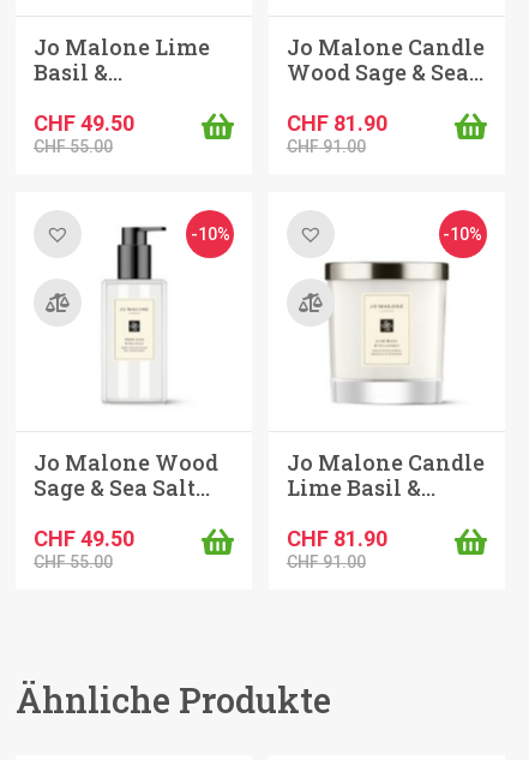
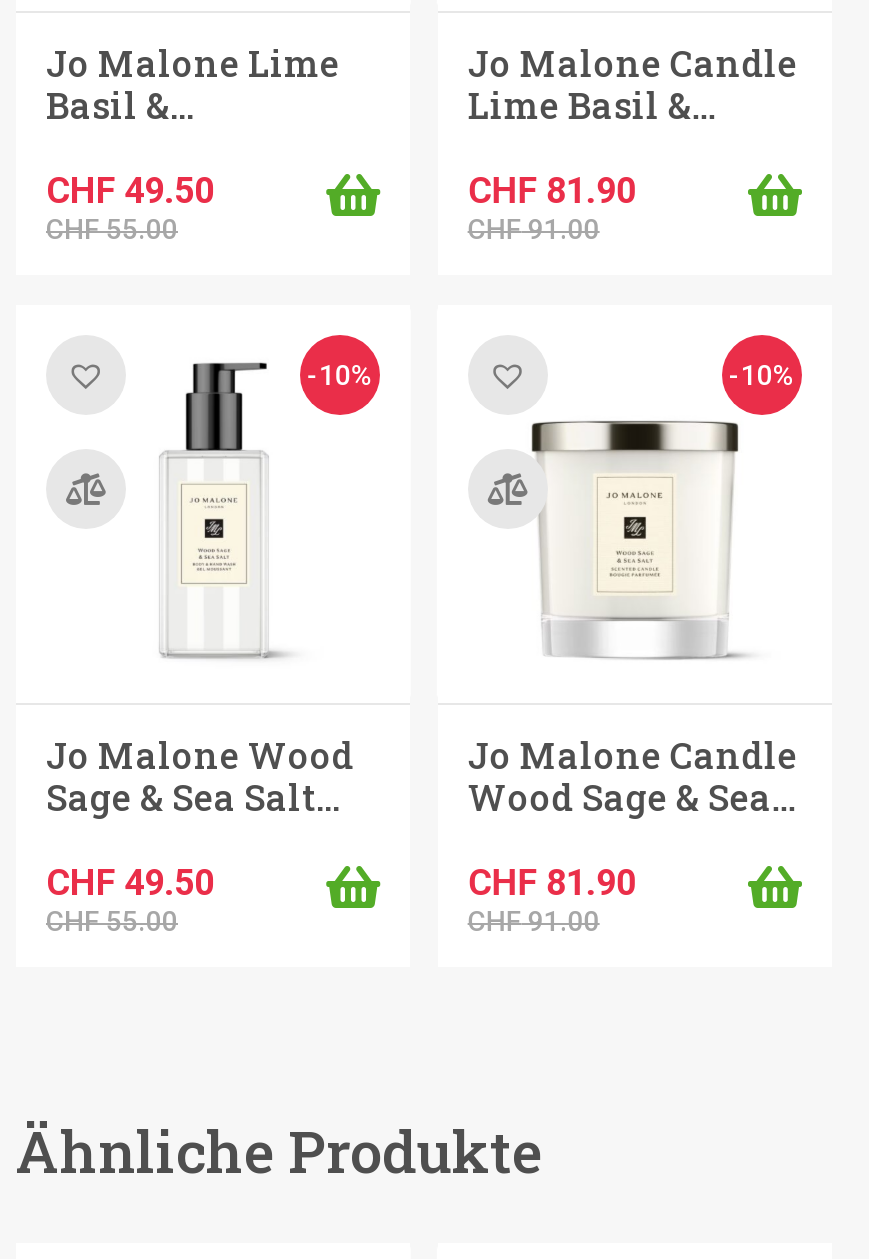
moved down: Wood Sage & Sea…

moved up: Lime Basil &…
